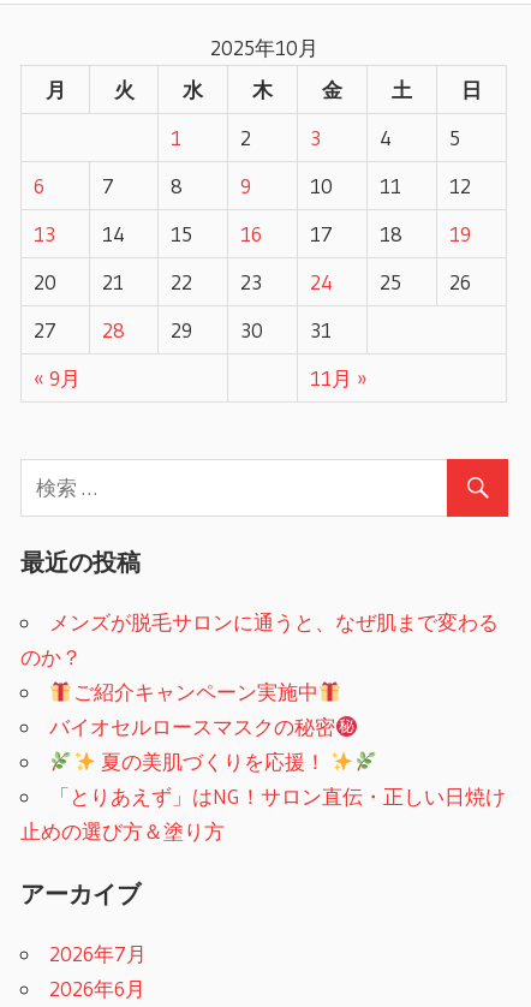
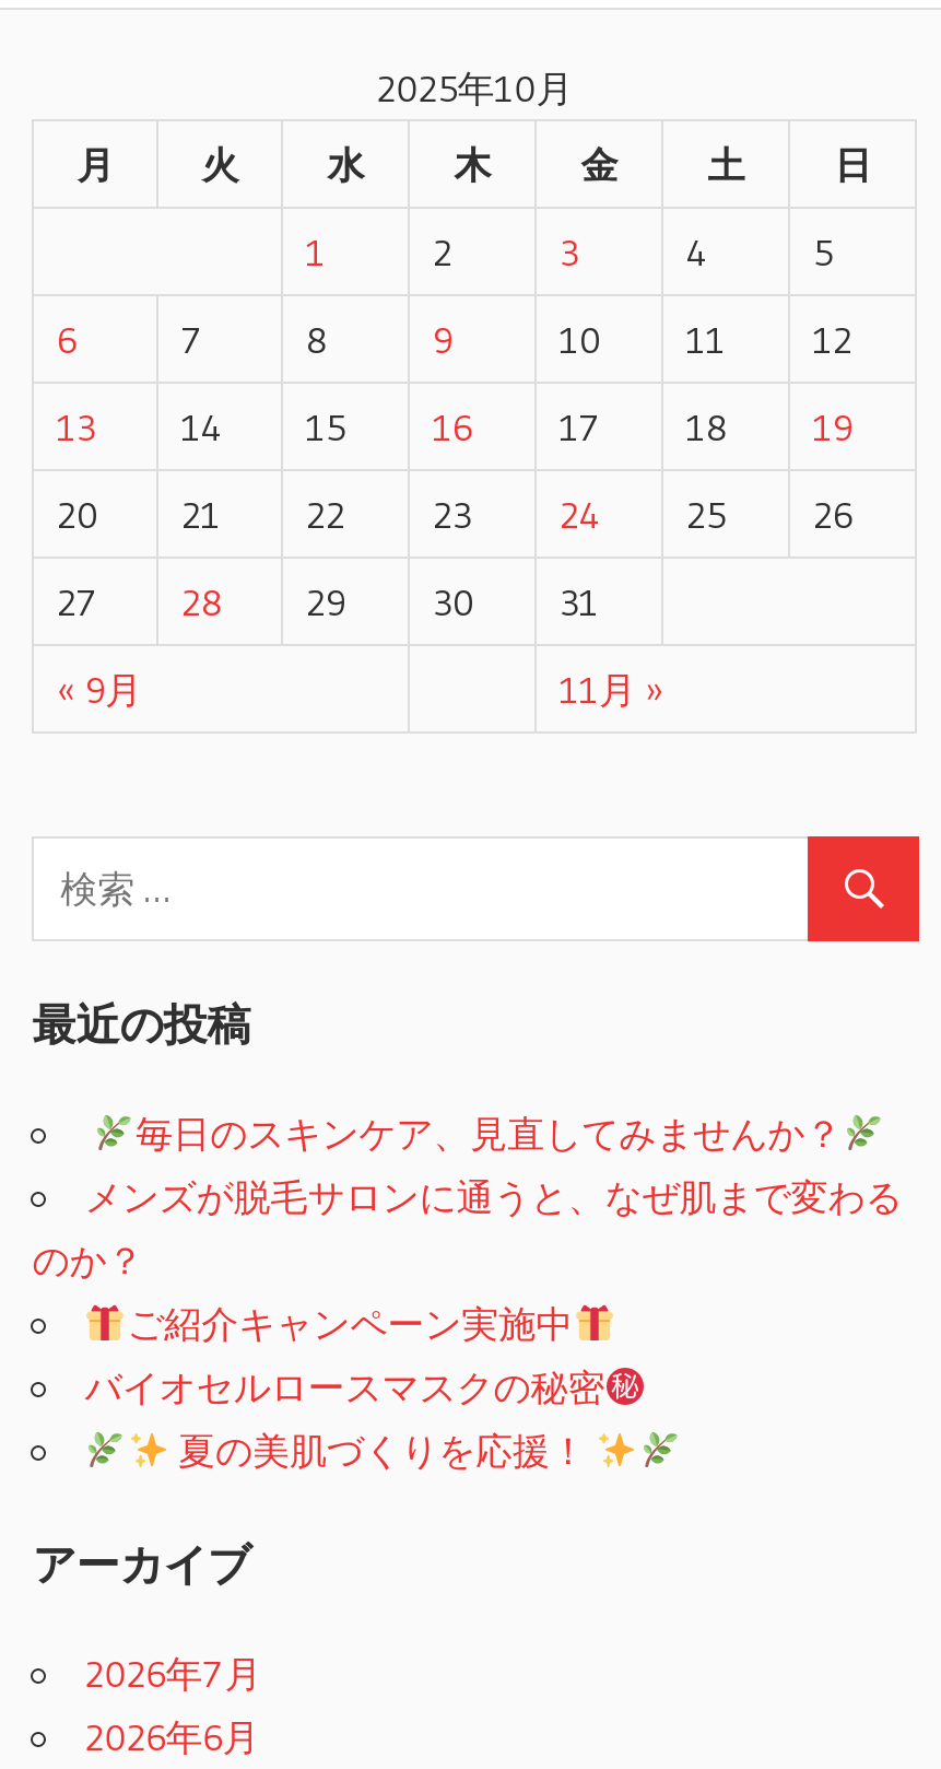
+ 毎日のスキンケア、見直してみませんか？

moved down: メンズが脱毛サロンに通うと、なぜ肌まで変わる | のか？ | ご紹介キャンペーン実施中 | バイオセルロースマスクの秘密 | 夏の美肌づくりを応援！

- 「とりあえず」はNG！サロン直伝・正しい日焼け
- 止めの選び方＆塗り方
